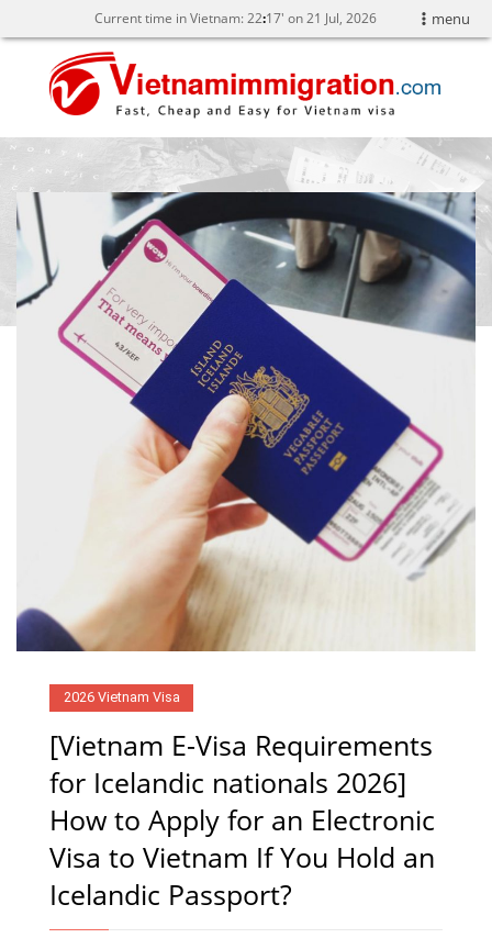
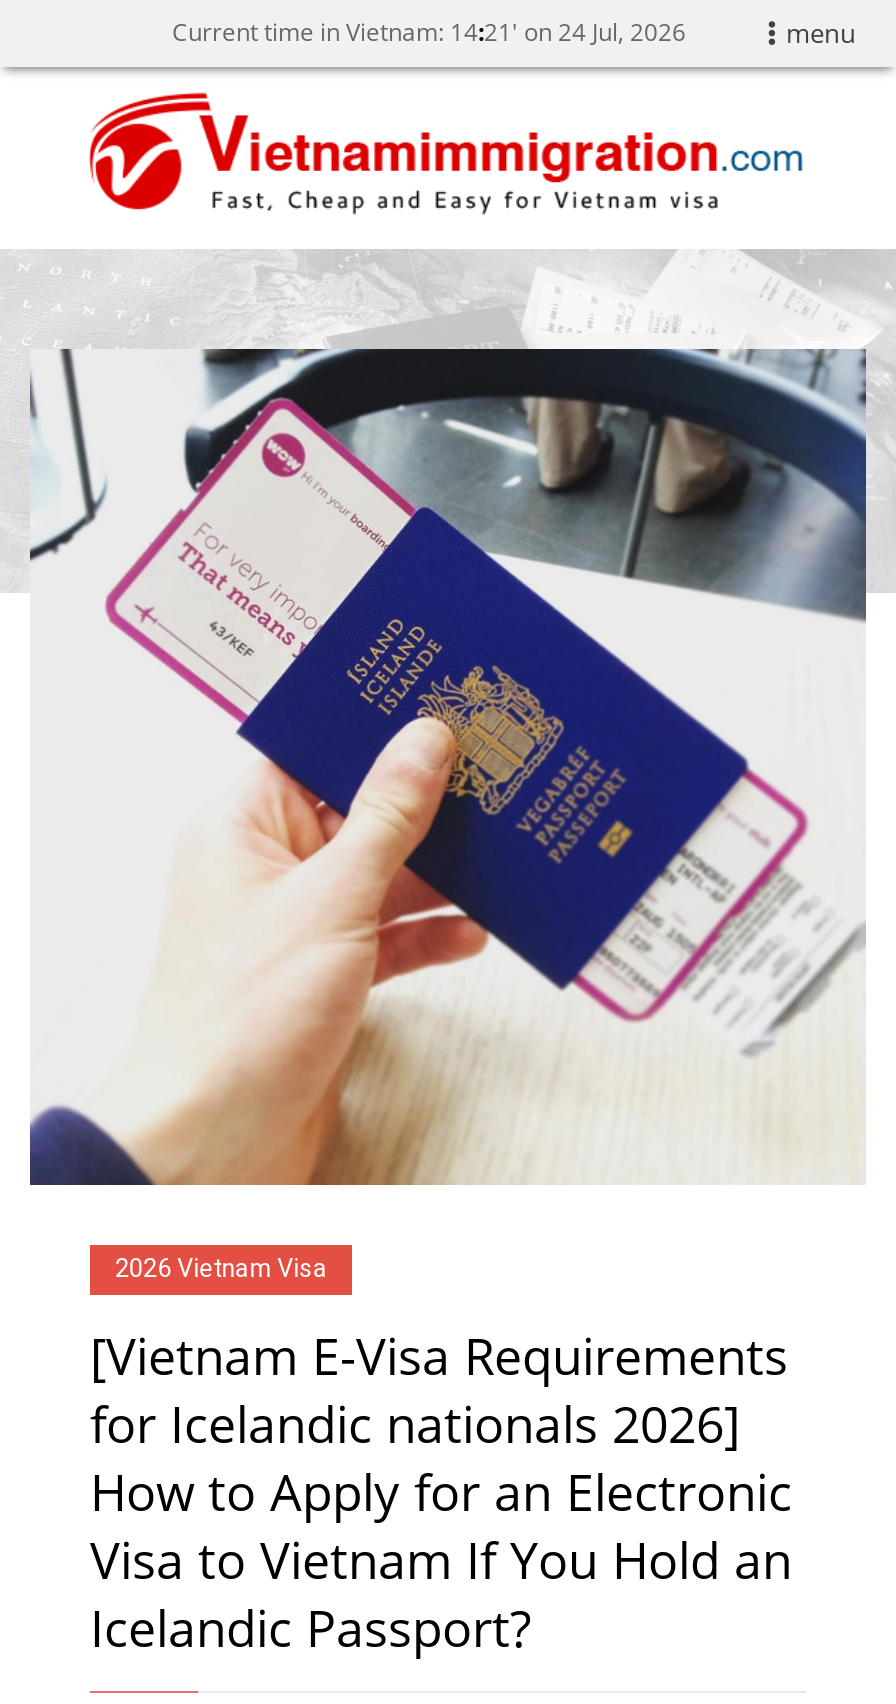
- Current time in Vietnam: 22 17' on 21 Jul, 2026
+ Current time in Vietnam: 14:21' on 24 Jul, 2026
